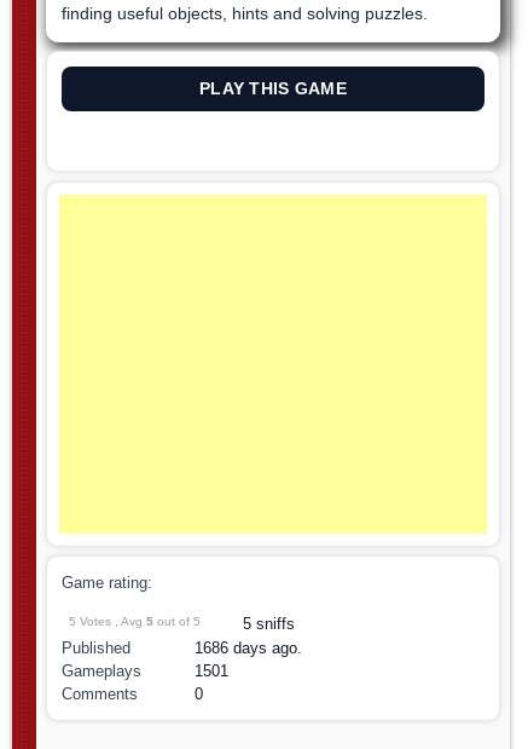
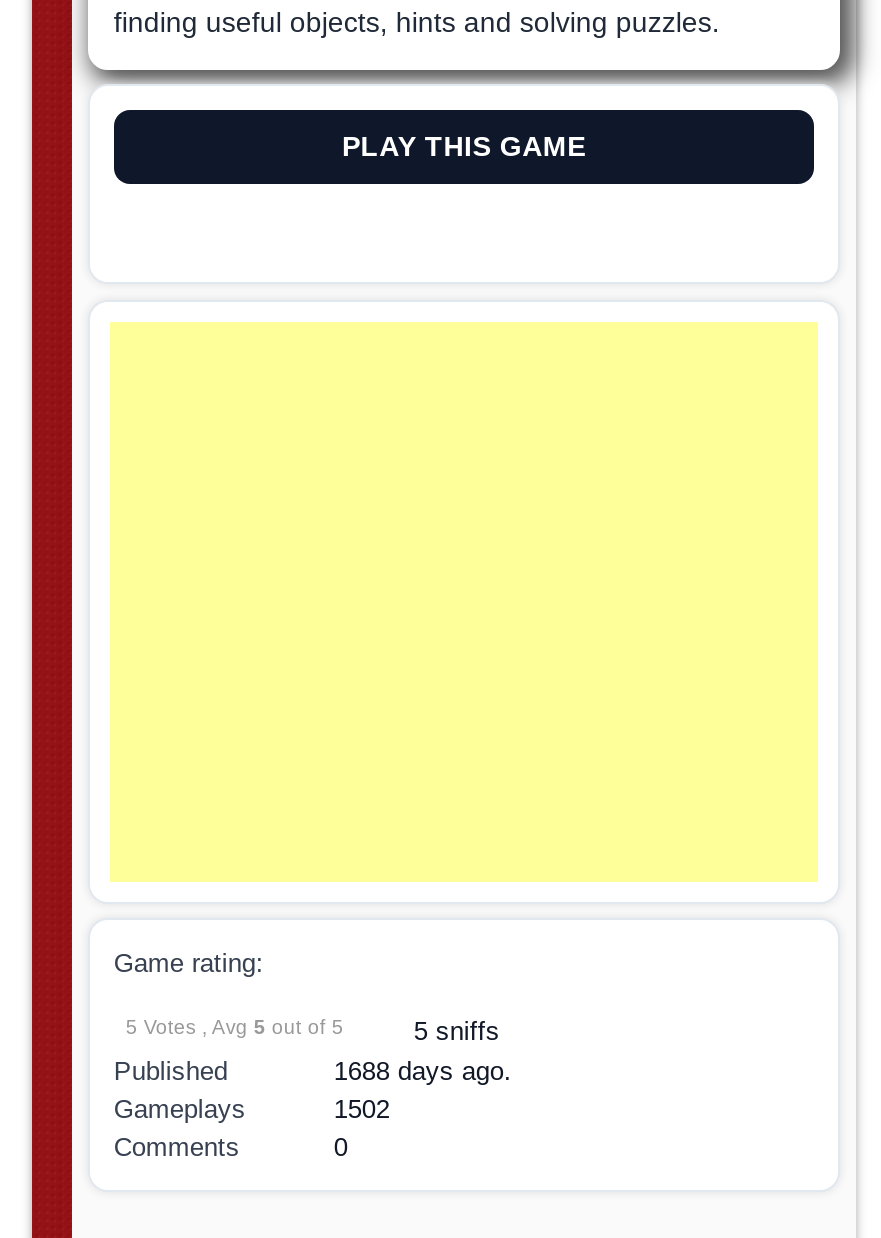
- 1686 days ago.
+ 1688 days ago.

- 1501
+ 1502
